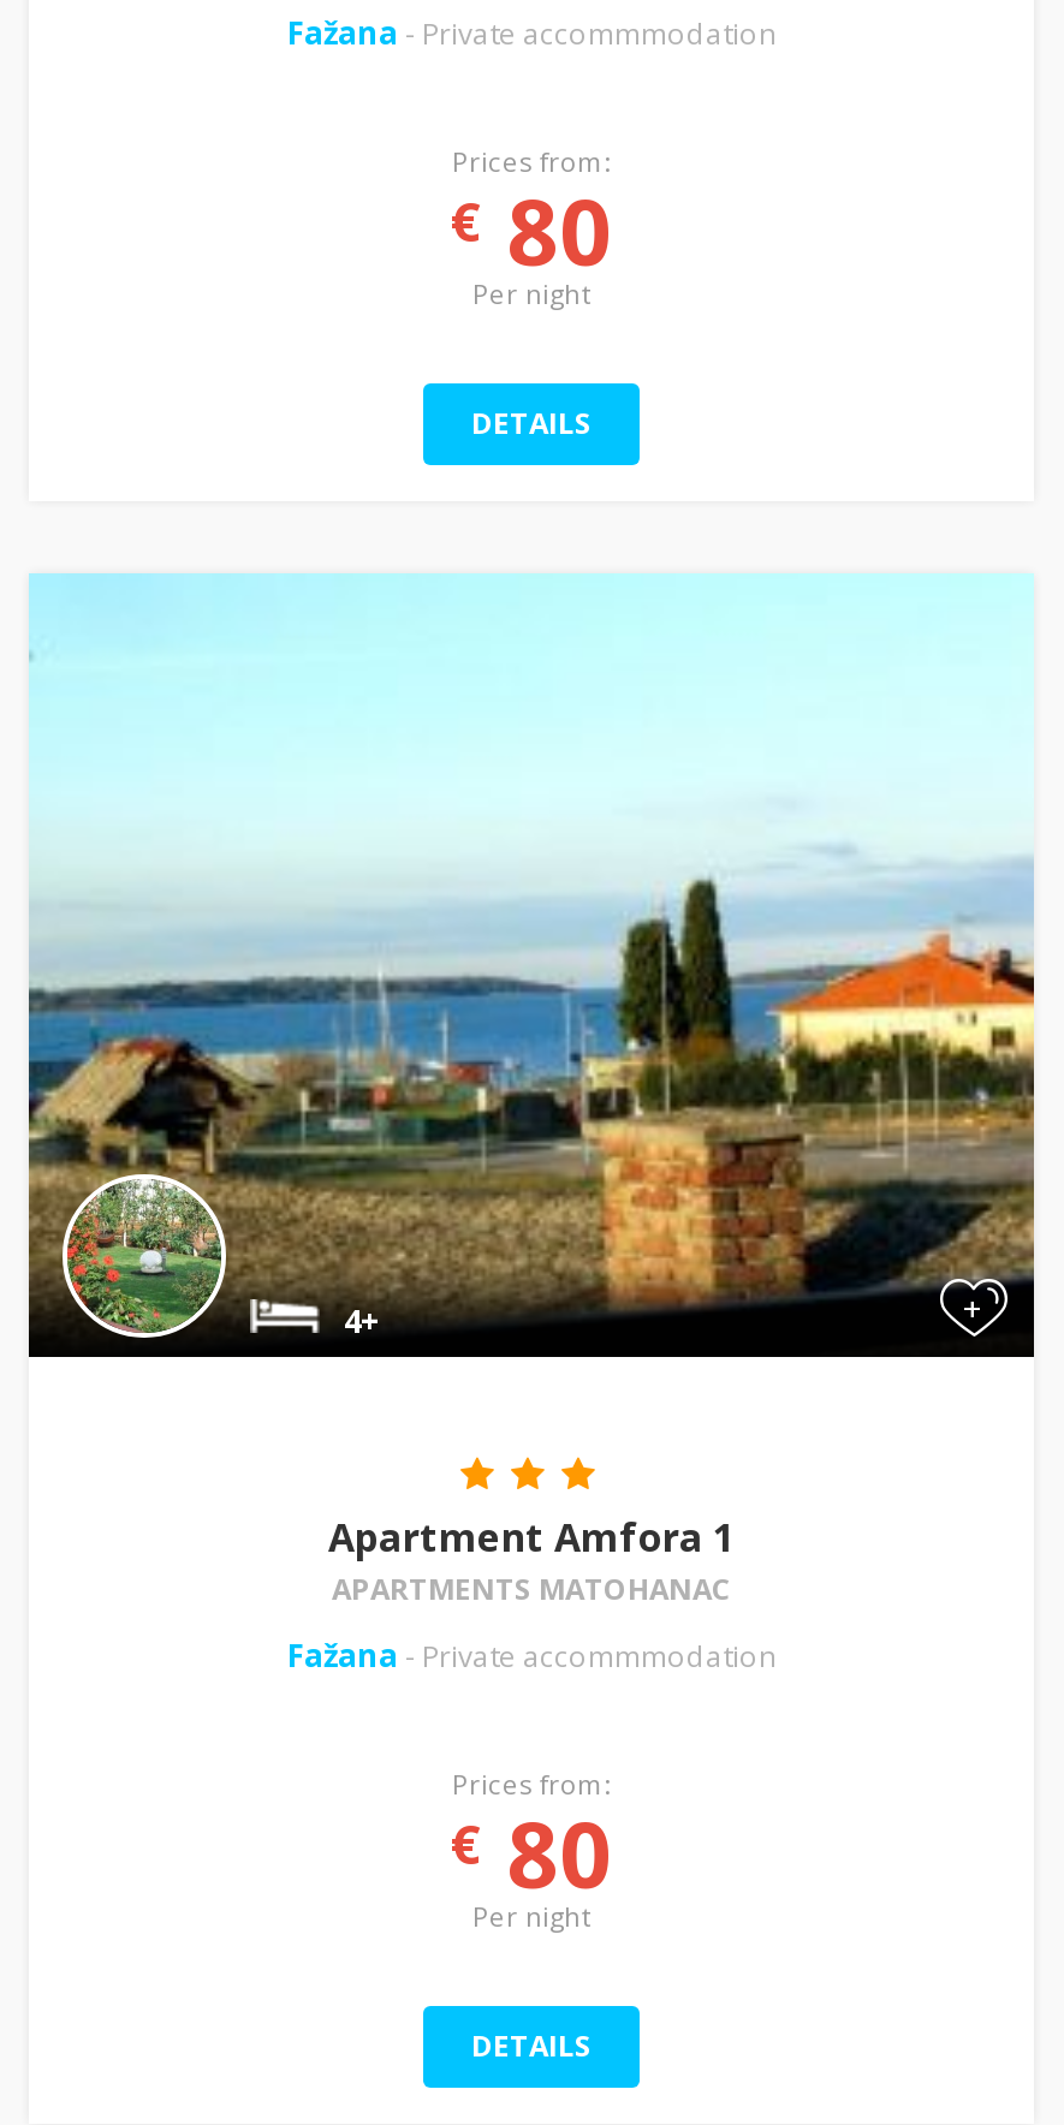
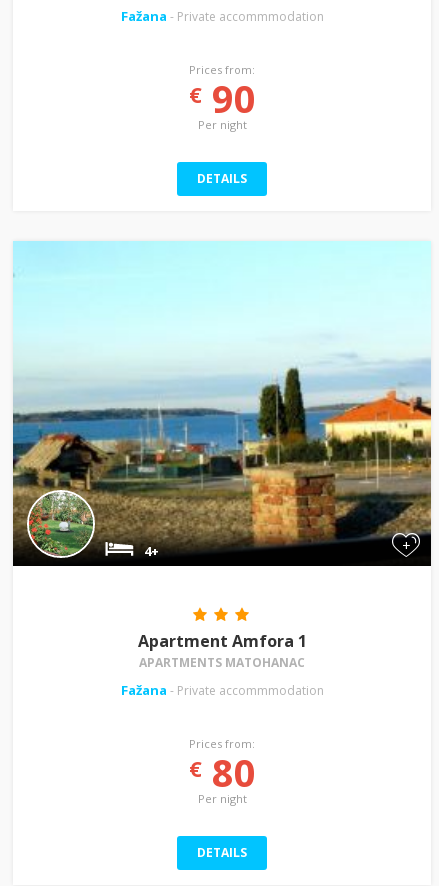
- €80
+ €90
